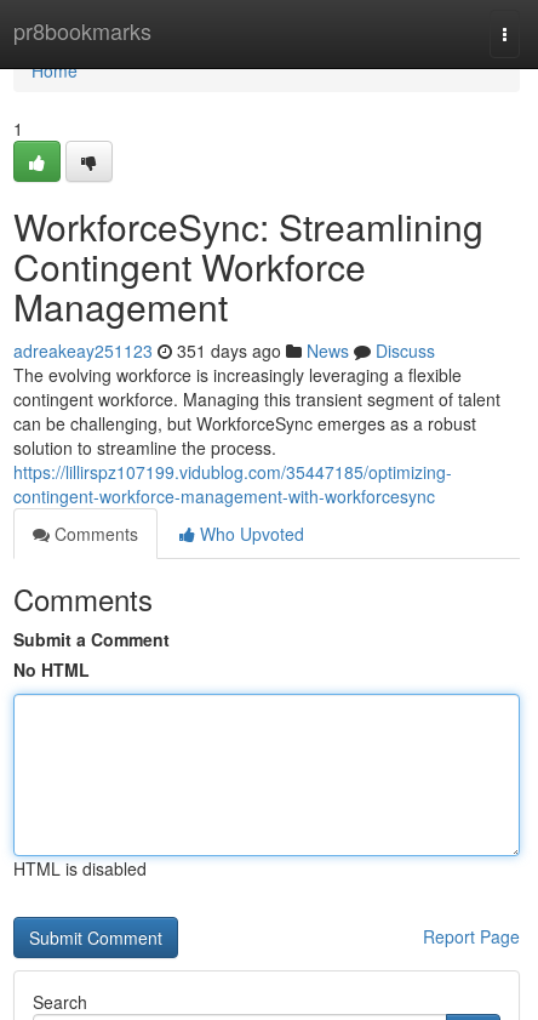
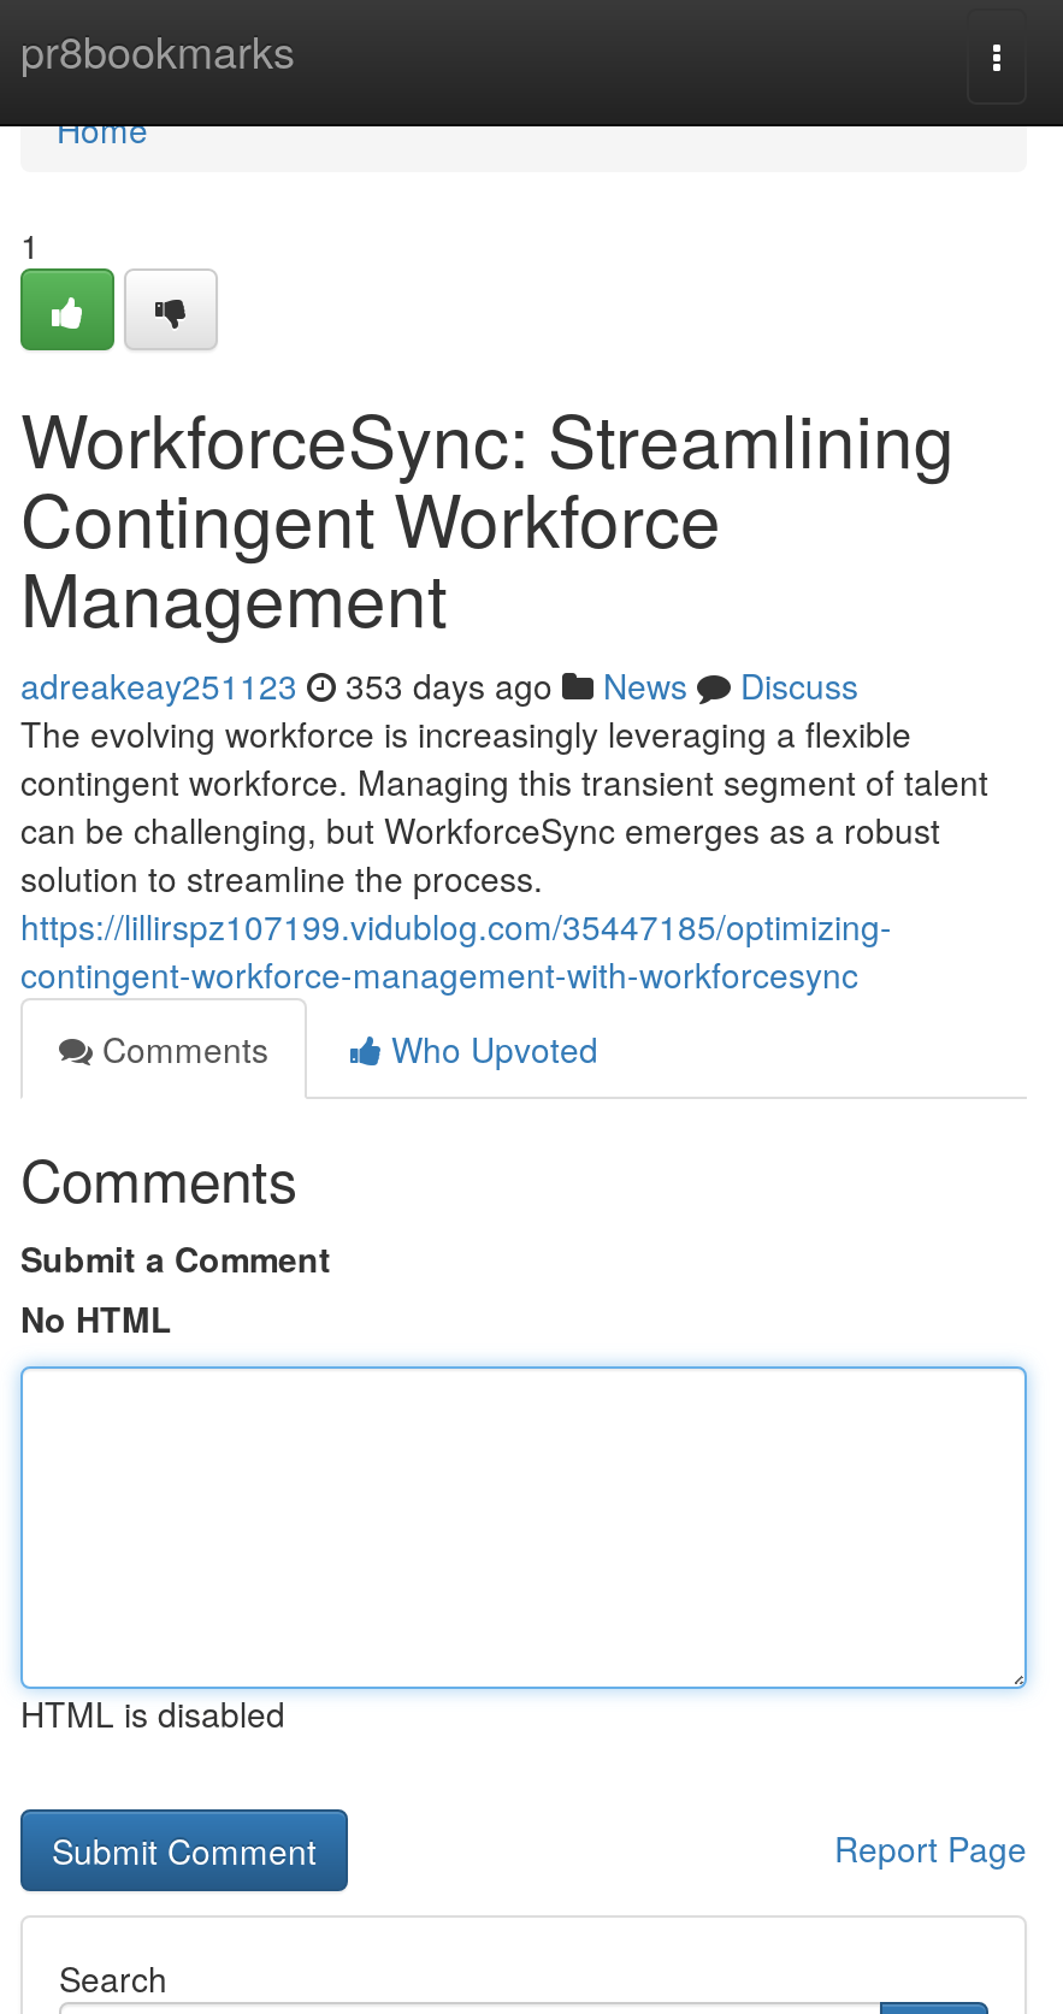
- adreakeay251123 351 days ago News Discuss
+ adreakeay251123 353 days ago News Discuss
